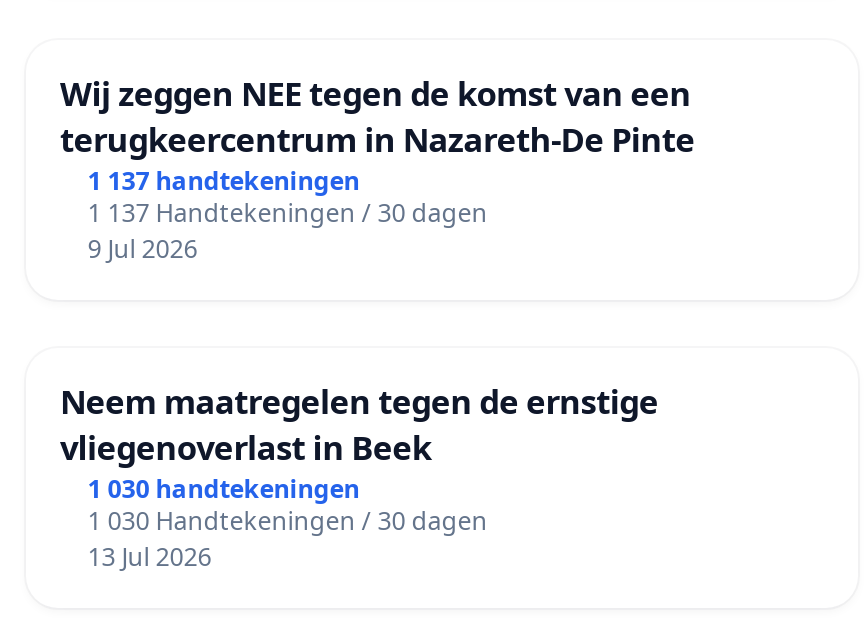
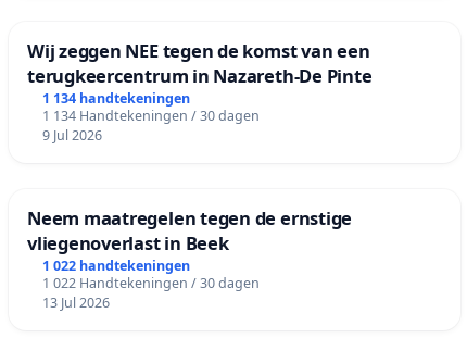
- 1 137 handtekeningen
+ 1 134 handtekeningen

- 1 137 Handtekeningen / 30 dagen
+ 1 134 Handtekeningen / 30 dagen

- 1 030 handtekeningen
+ 1 022 handtekeningen

- 1 030 Handtekeningen / 30 dagen
+ 1 022 Handtekeningen / 30 dagen
